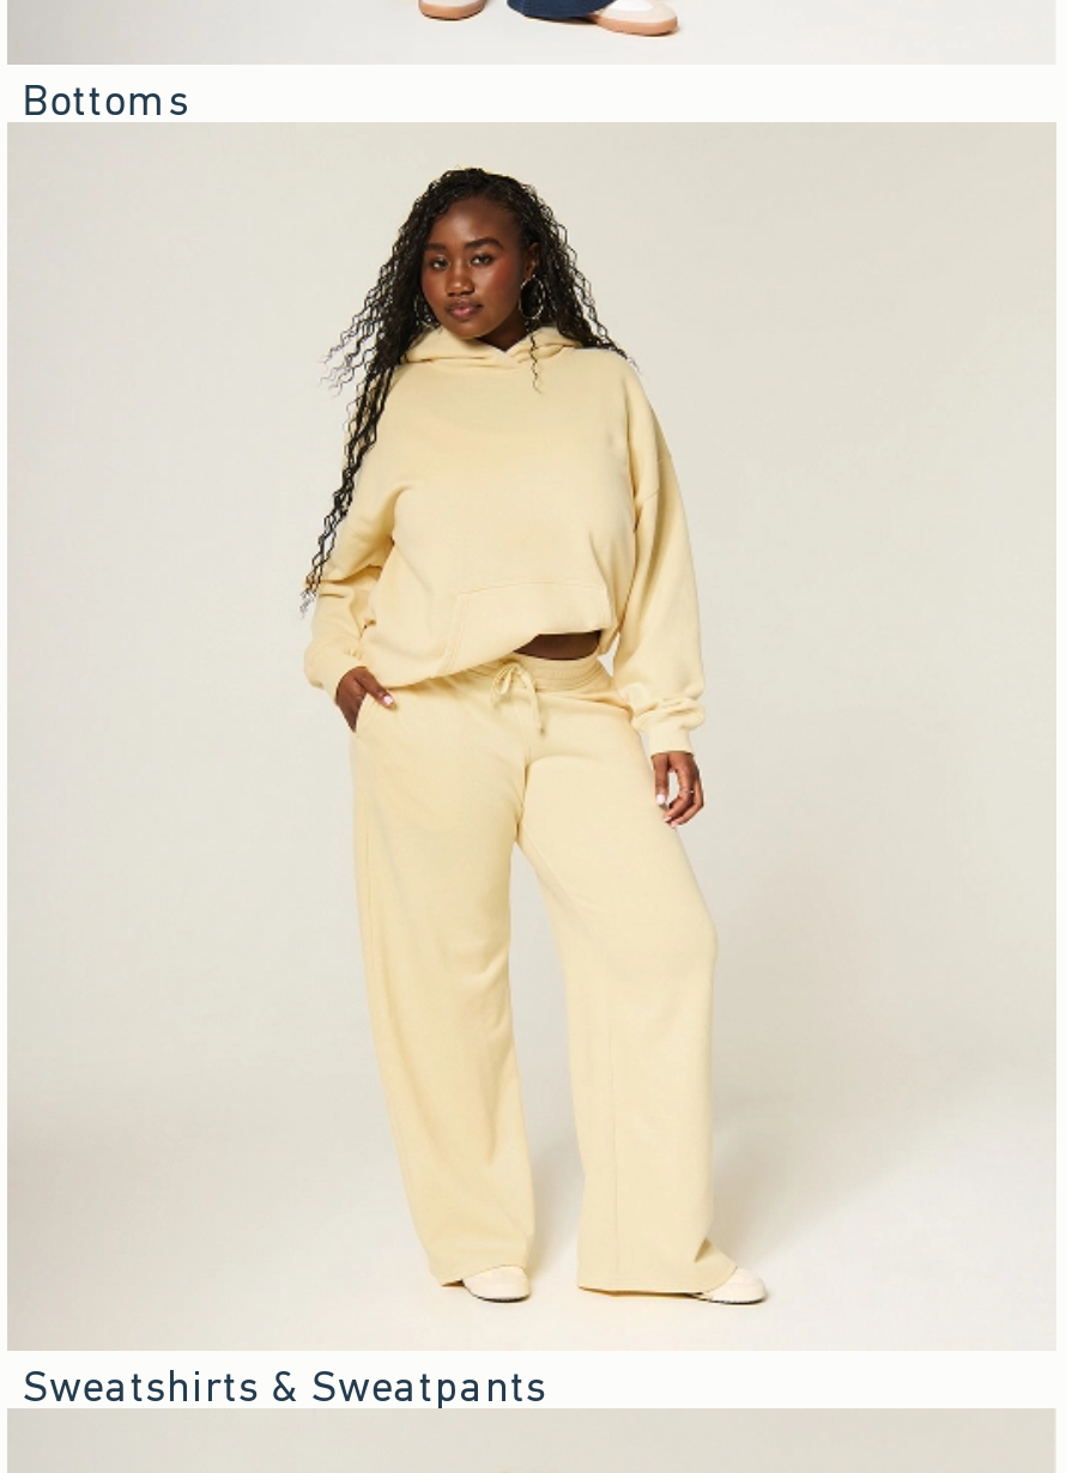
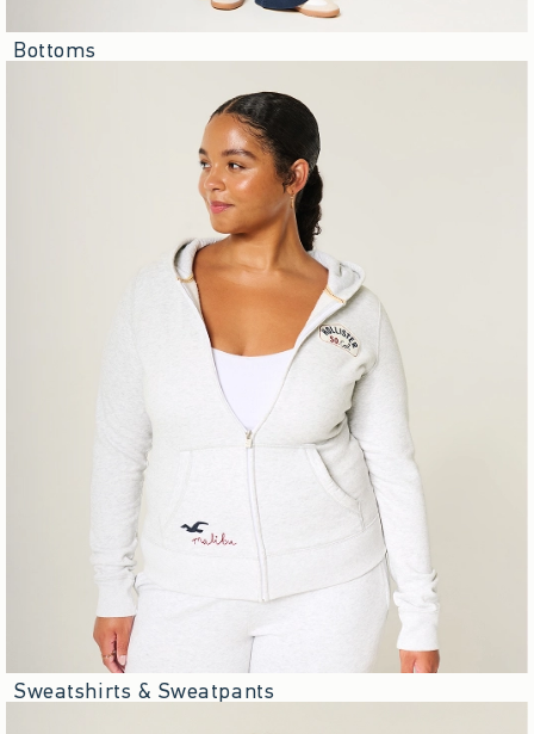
- [image]
+ [image]
